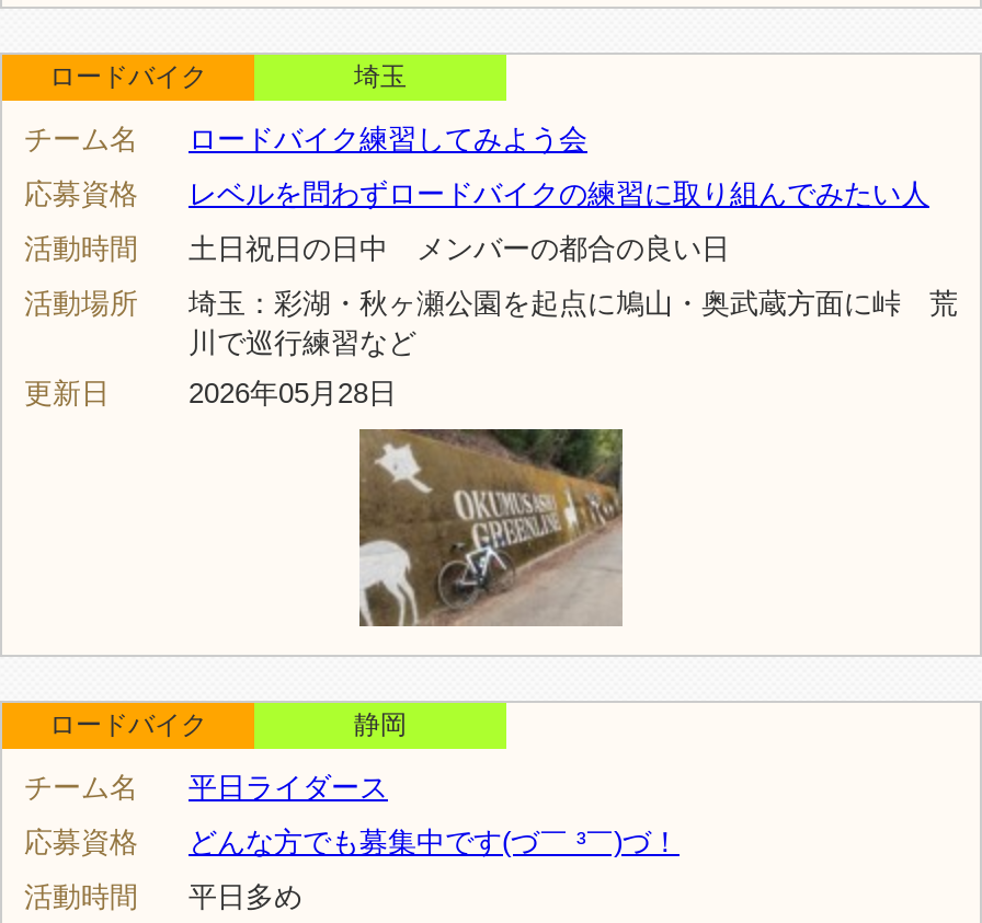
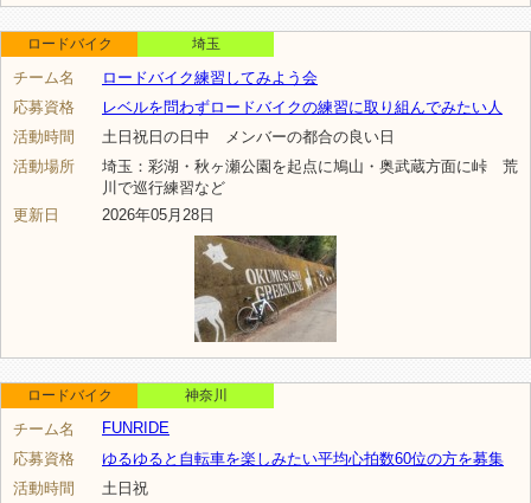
- 静岡
+ 神奈川

- 平日ライダース
+ FUNRIDE

- どんな方でも募集中です(づ￣ ³￣)づ！
+ ゆるゆると自転車を楽しみたい平均心拍数60位の方を募集

- 平日多め
+ 土日祝
